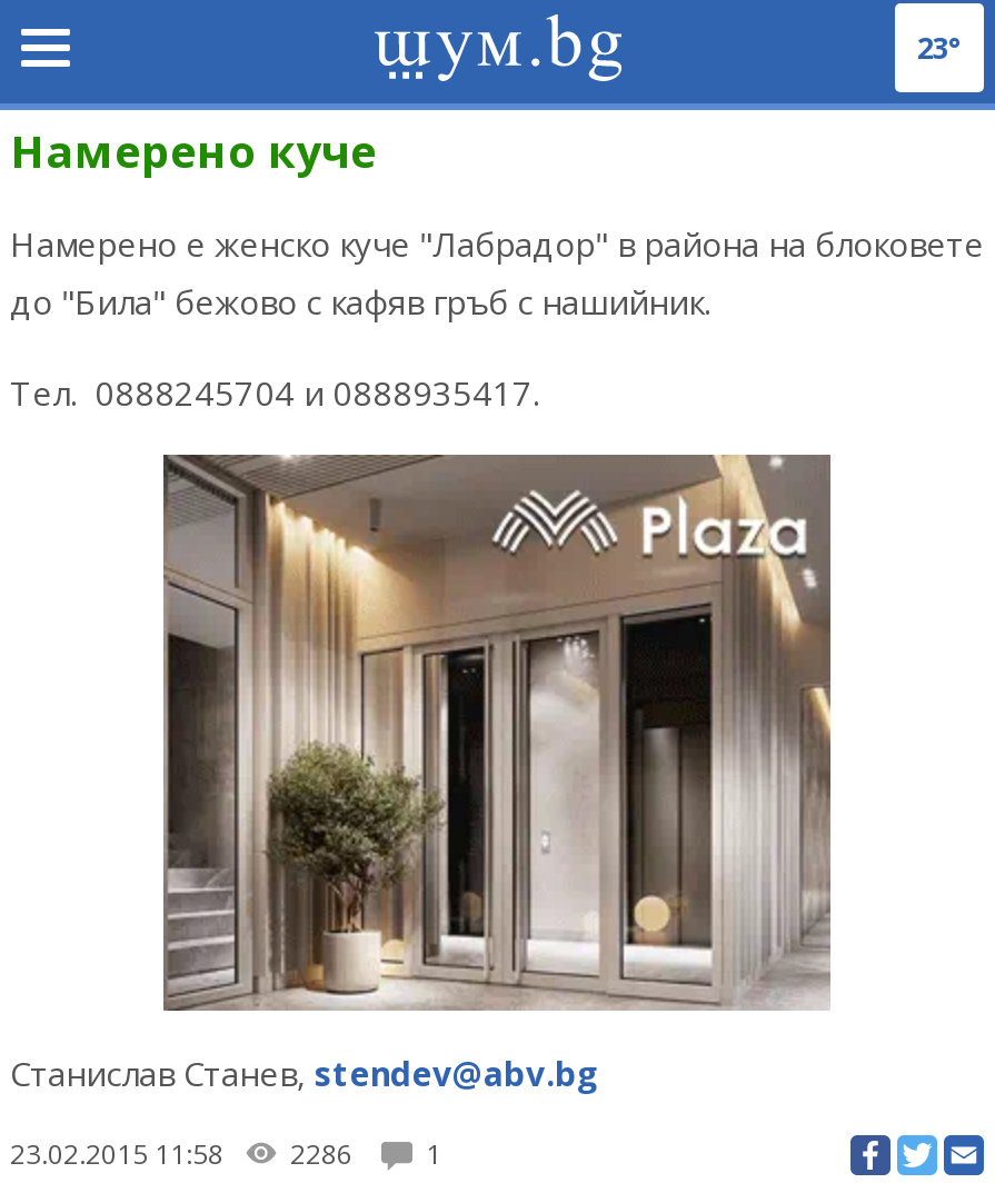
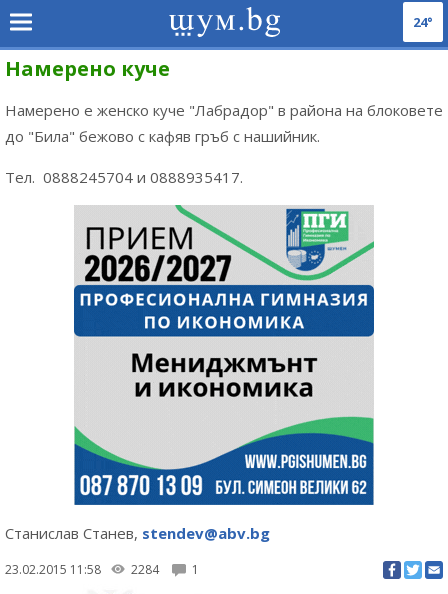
- 23°
+ 24°

- [image]
+ [image]

- 23.02.2015 11:58 2286 1
+ 23.02.2015 11:58 2284 1
